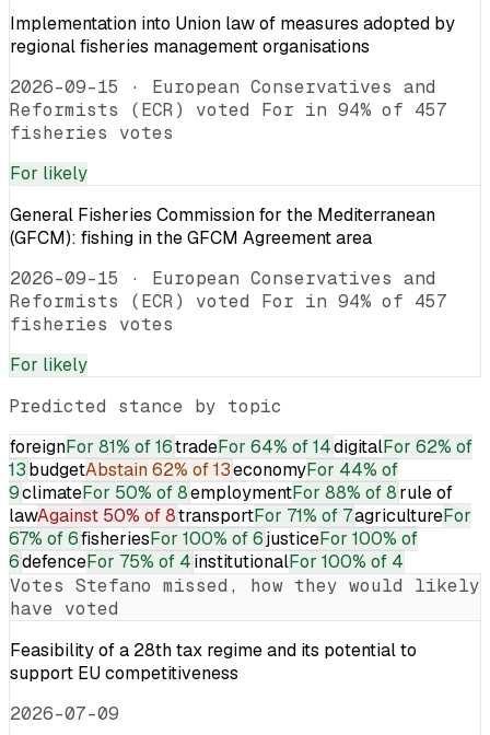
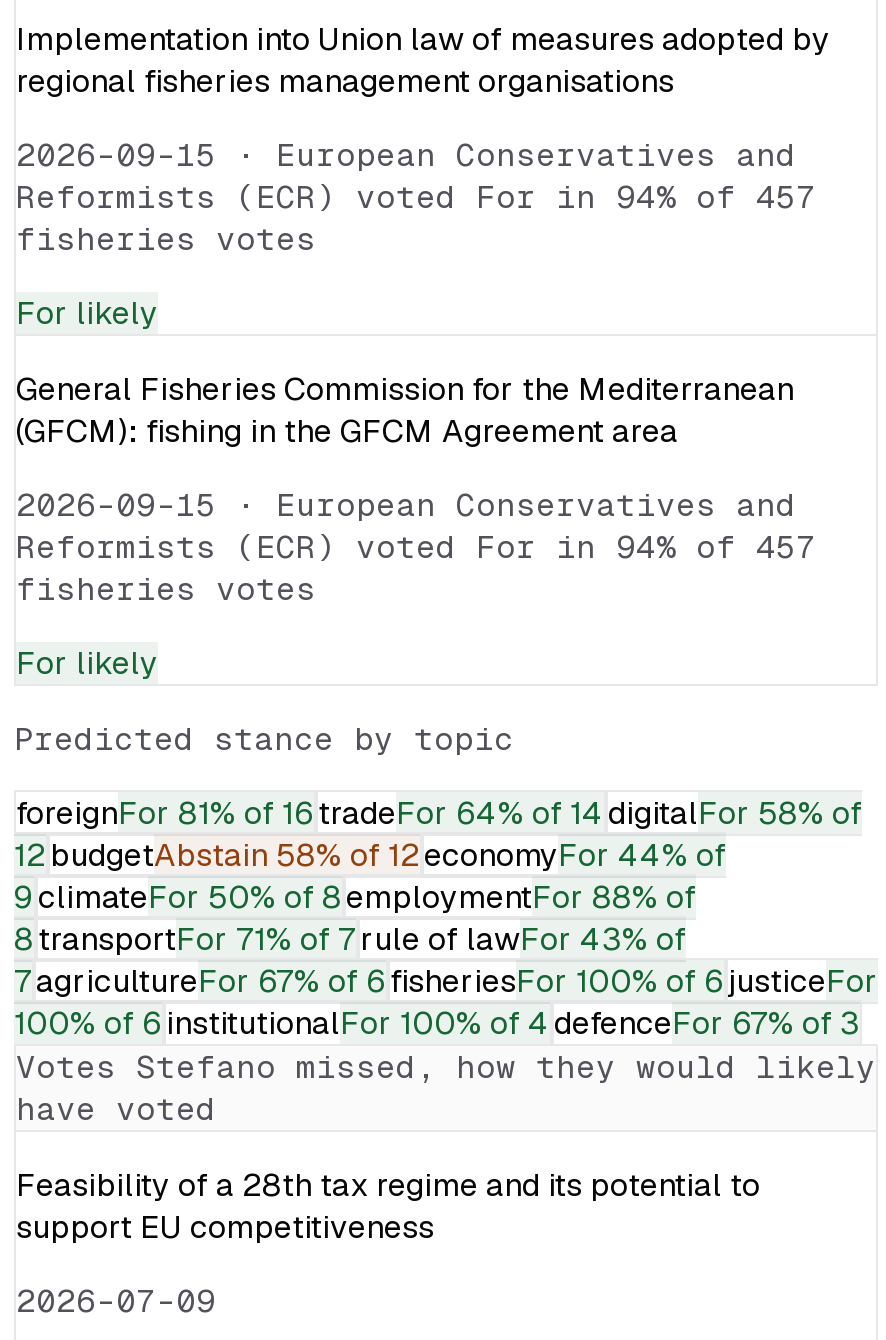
- foreignFor 81% of 16 tradeFor 64% of 14 digitalFor 62% of
- 13 budgetAbstain 62% of 13 economyFor 44% of
- 9 climateFor 50% of 8 employmentFor 88% of 8 rule of
- lawAgainst 50% of 8 transportFor 71% of 7 agricultureFor
- 67% of 6 fisheriesFor 100% of 6 justiceFor 100% of
- 6 defenceFor 75% of 4 institutionalFor 100% of 4
+ foreignFor 81% of 16 tradeFor 64% of 14 digitalFor 58% of
+ 12 budgetAbstain 58% of 12 economyFor 44% of
+ 9 climateFor 50% of 8 employmentFor 88% of
+ 8 transportFor 71% of 7 rule of lawFor 43% of
+ 7 agricultureFor 67% of 6 fisheriesFor 100% of 6 justiceFor
+ 100% of 6 institutionalFor 100% of 4 defenceFor 67% of 3
